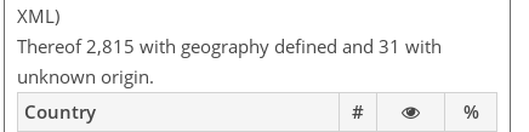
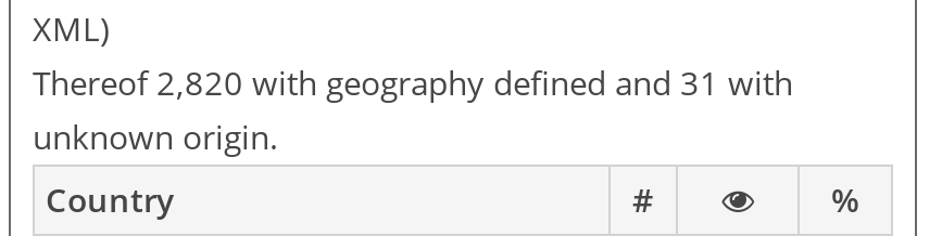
- Thereof 2,815 with geography defined and 31 with
+ Thereof 2,820 with geography defined and 31 with
